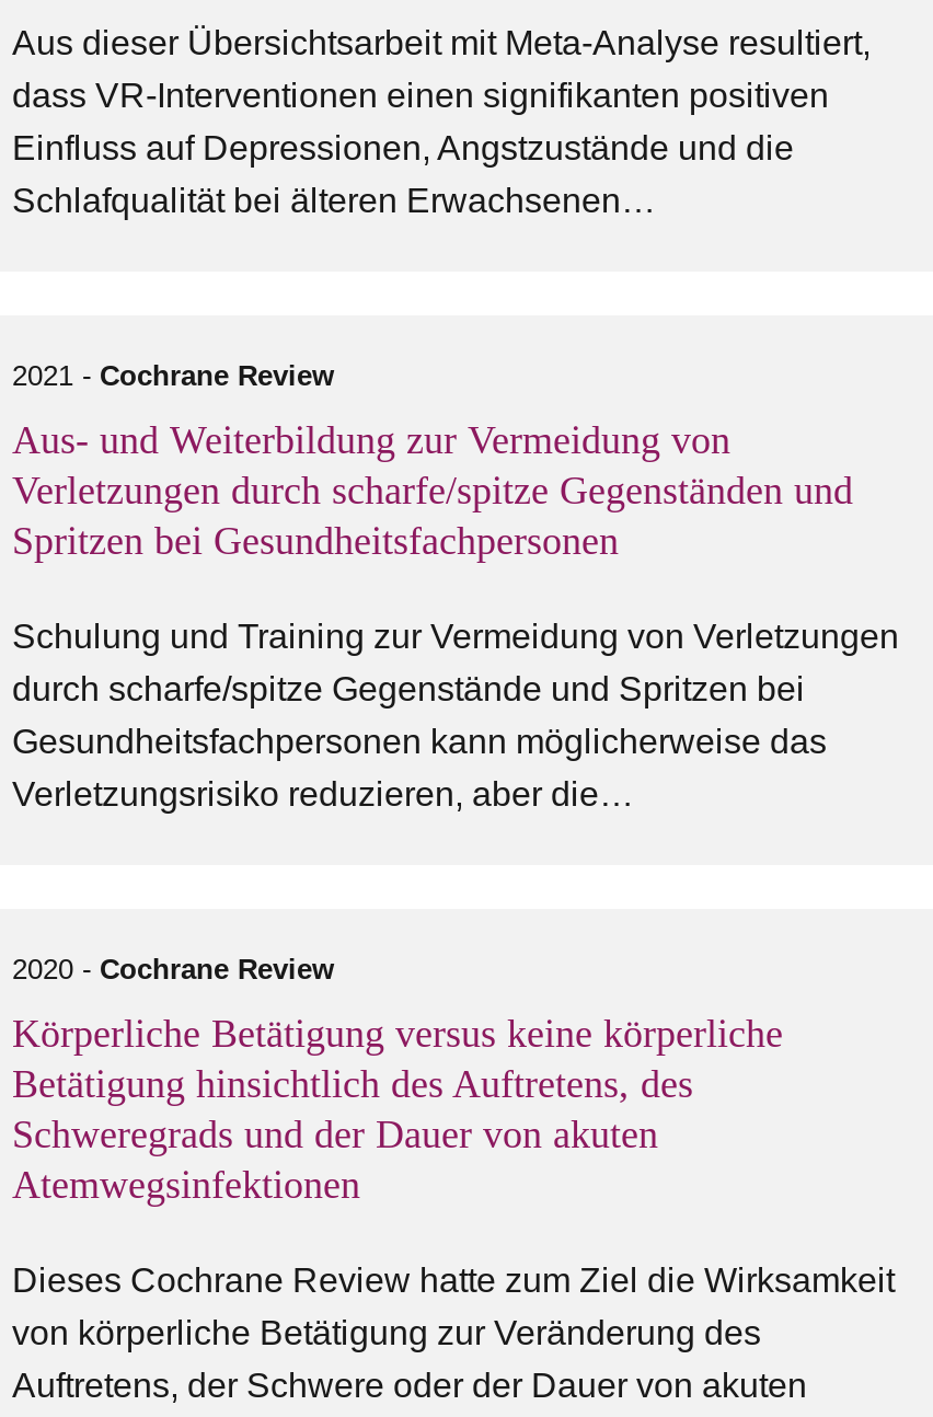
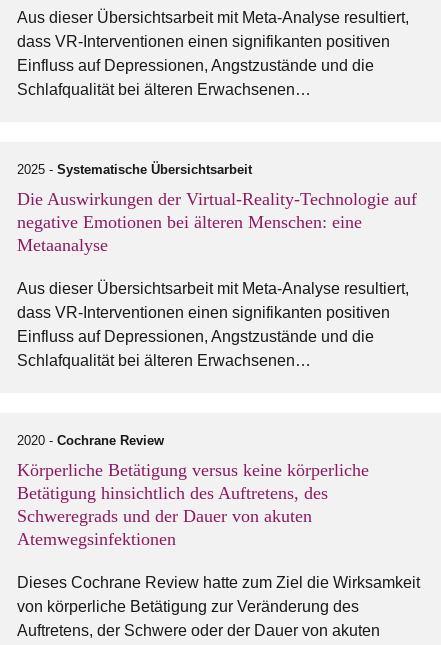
- 2021 - Cochrane Review
+ 2025 - Systematische Übersichtsarbeit

- Aus- und Weiterbildung zur Vermeidung von
- Verletzungen durch scharfe/spitze Gegenständen und
- Spritzen bei Gesundheitsfachpersonen
+ Die Auswirkungen der Virtual-Reality-Technologie auf
+ negative Emotionen bei älteren Menschen: eine
+ Metaanalyse

- Schulung und Training zur Vermeidung von Verletzungen
- durch scharfe/spitze Gegenstände und Spritzen bei
- Gesundheitsfachpersonen kann möglicherweise das
- Verletzungsrisiko reduzieren, aber die…
+ Aus dieser Übersichtsarbeit mit Meta-Analyse resultiert,
+ dass VR-Interventionen einen signifikanten positiven
+ Einfluss auf Depressionen, Angstzustände und die
+ Schlafqualität bei älteren Erwachsenen…
